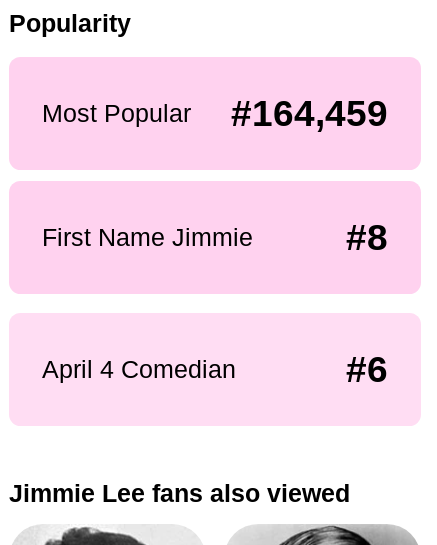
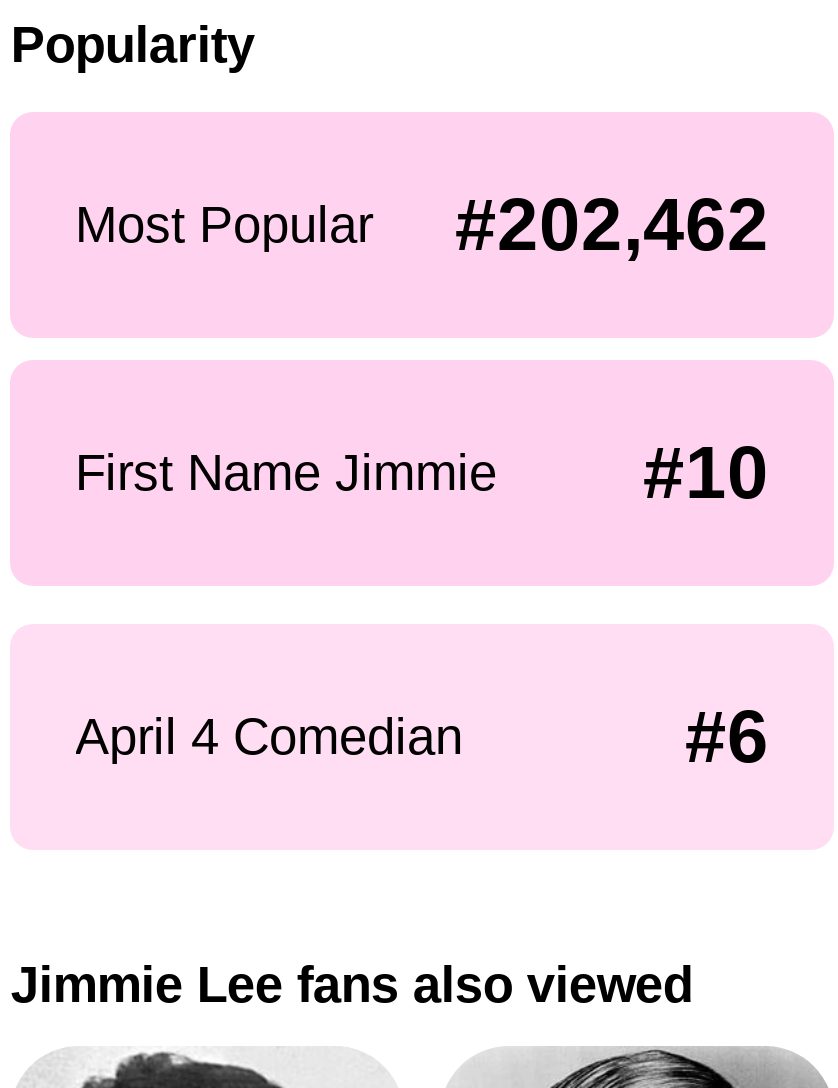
- Most Popular #164,459
+ Most Popular #202,462

- #8
+ #10
